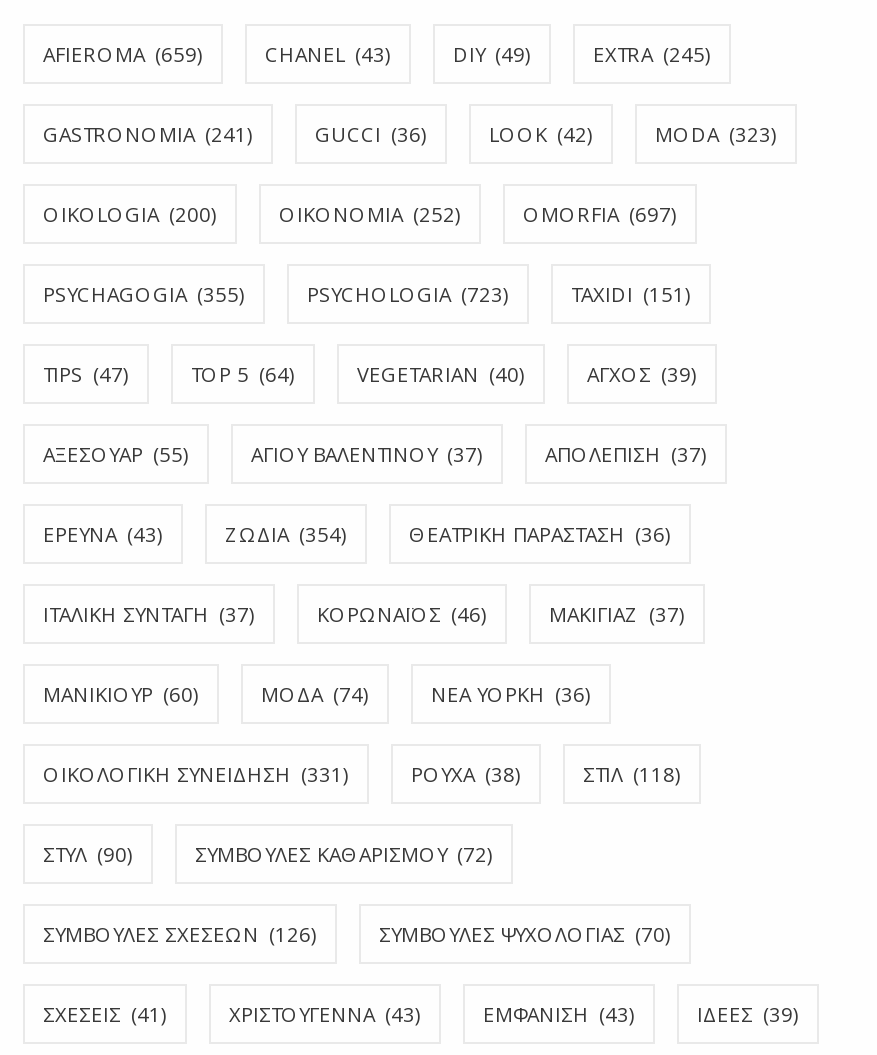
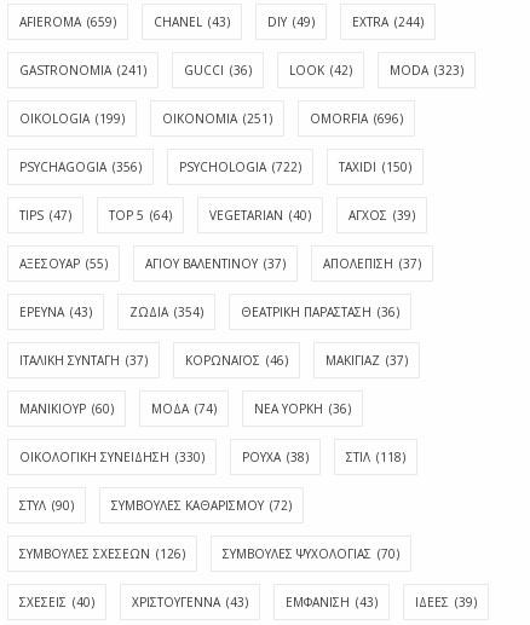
- EXTRA (245)
+ EXTRA (244)

- OIKOLOGIA (200)
+ OIKOLOGIA (199)

- OIKONOMIA (252)
+ OIKONOMIA (251)

- OMORFIA (697)
+ OMORFIA (696)

- PSYCHAGOGIA (355)
+ PSYCHAGOGIA (356)

- PSYCHOLOGIA (723)
+ PSYCHOLOGIA (722)

- TAXIDI (151)
+ TAXIDI (150)

- ΟΙΚΟΛΟΓΙΚΗ ΣΥΝΕΙΔΗΣΗ (331)
+ ΟΙΚΟΛΟΓΙΚΗ ΣΥΝΕΙΔΗΣΗ (330)

- ΣΧΕΣΕΙΣ (41)
+ ΣΧΕΣΕΙΣ (40)
